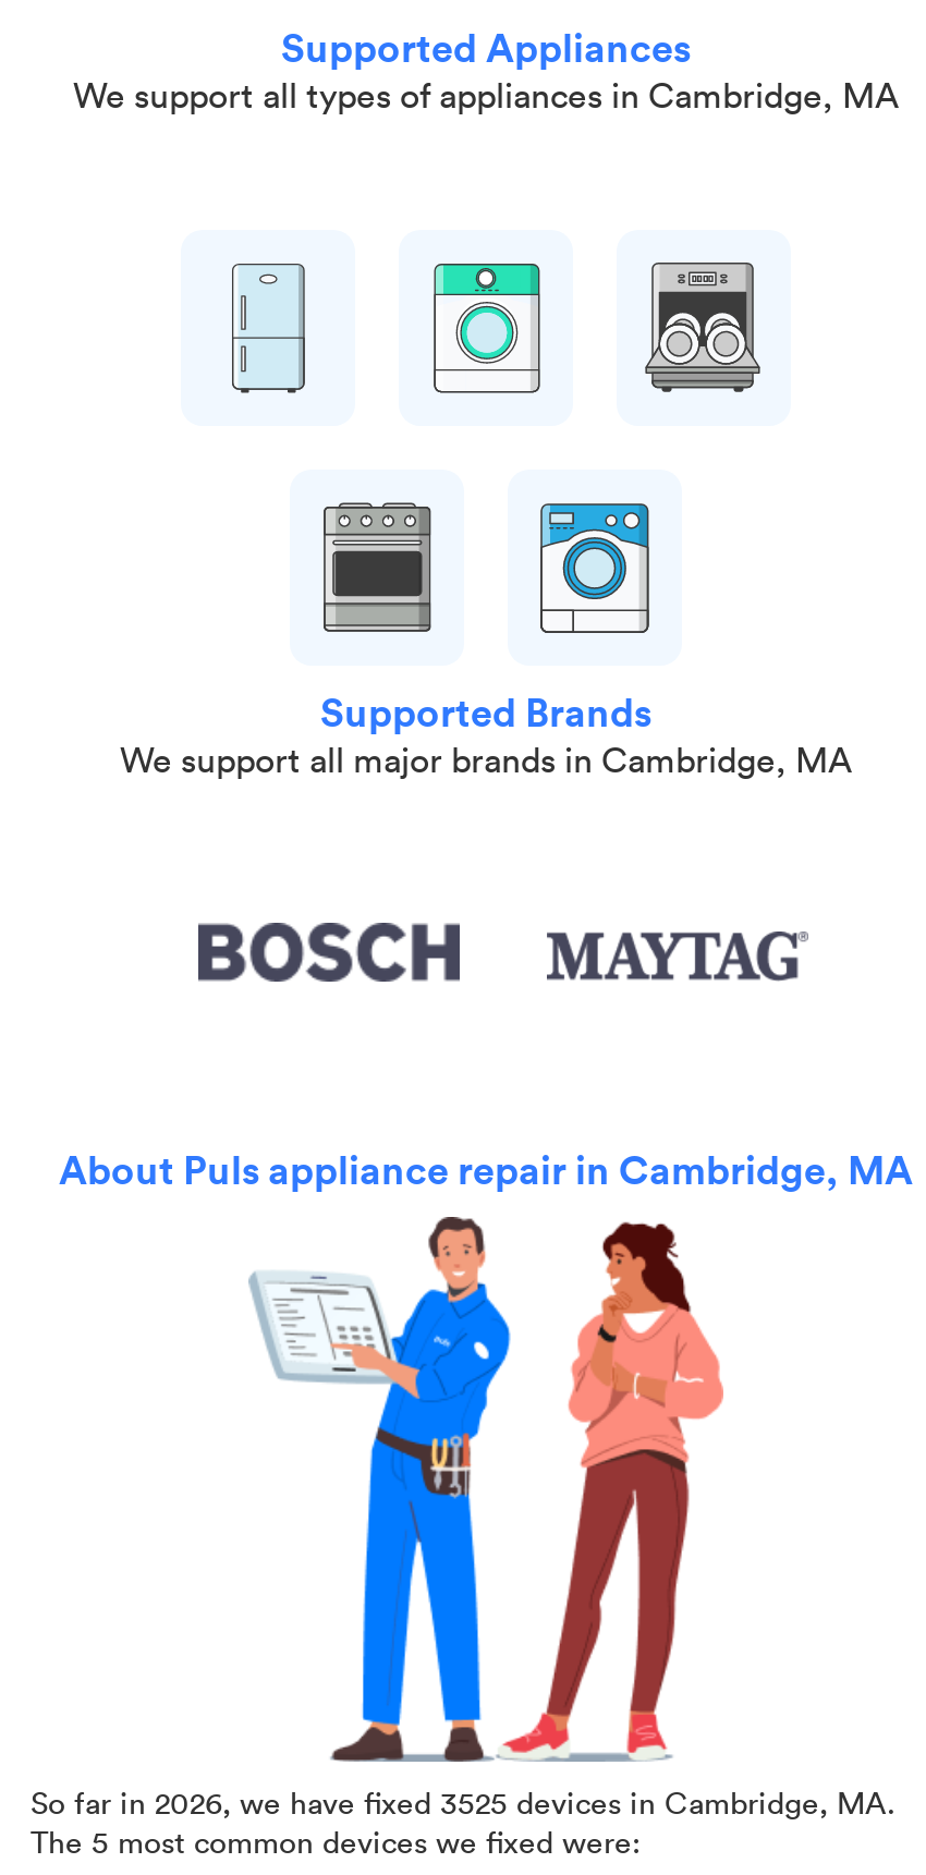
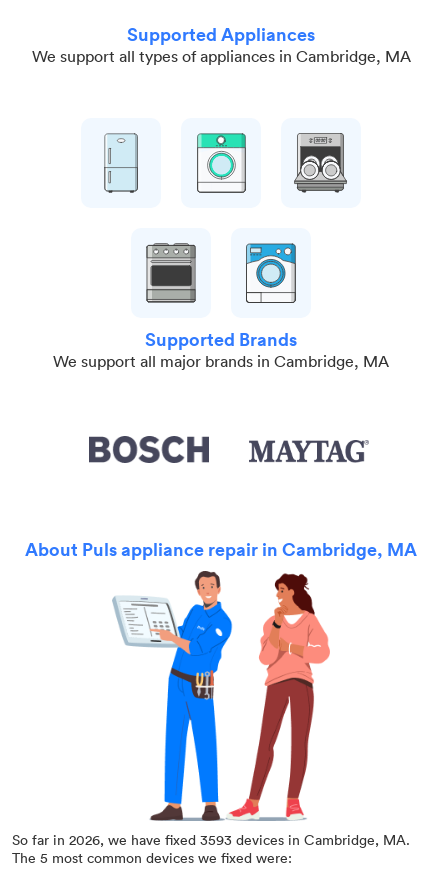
- So far in 2026, we have fixed 3525 devices in Cambridge, MA.
+ So far in 2026, we have fixed 3593 devices in Cambridge, MA.
